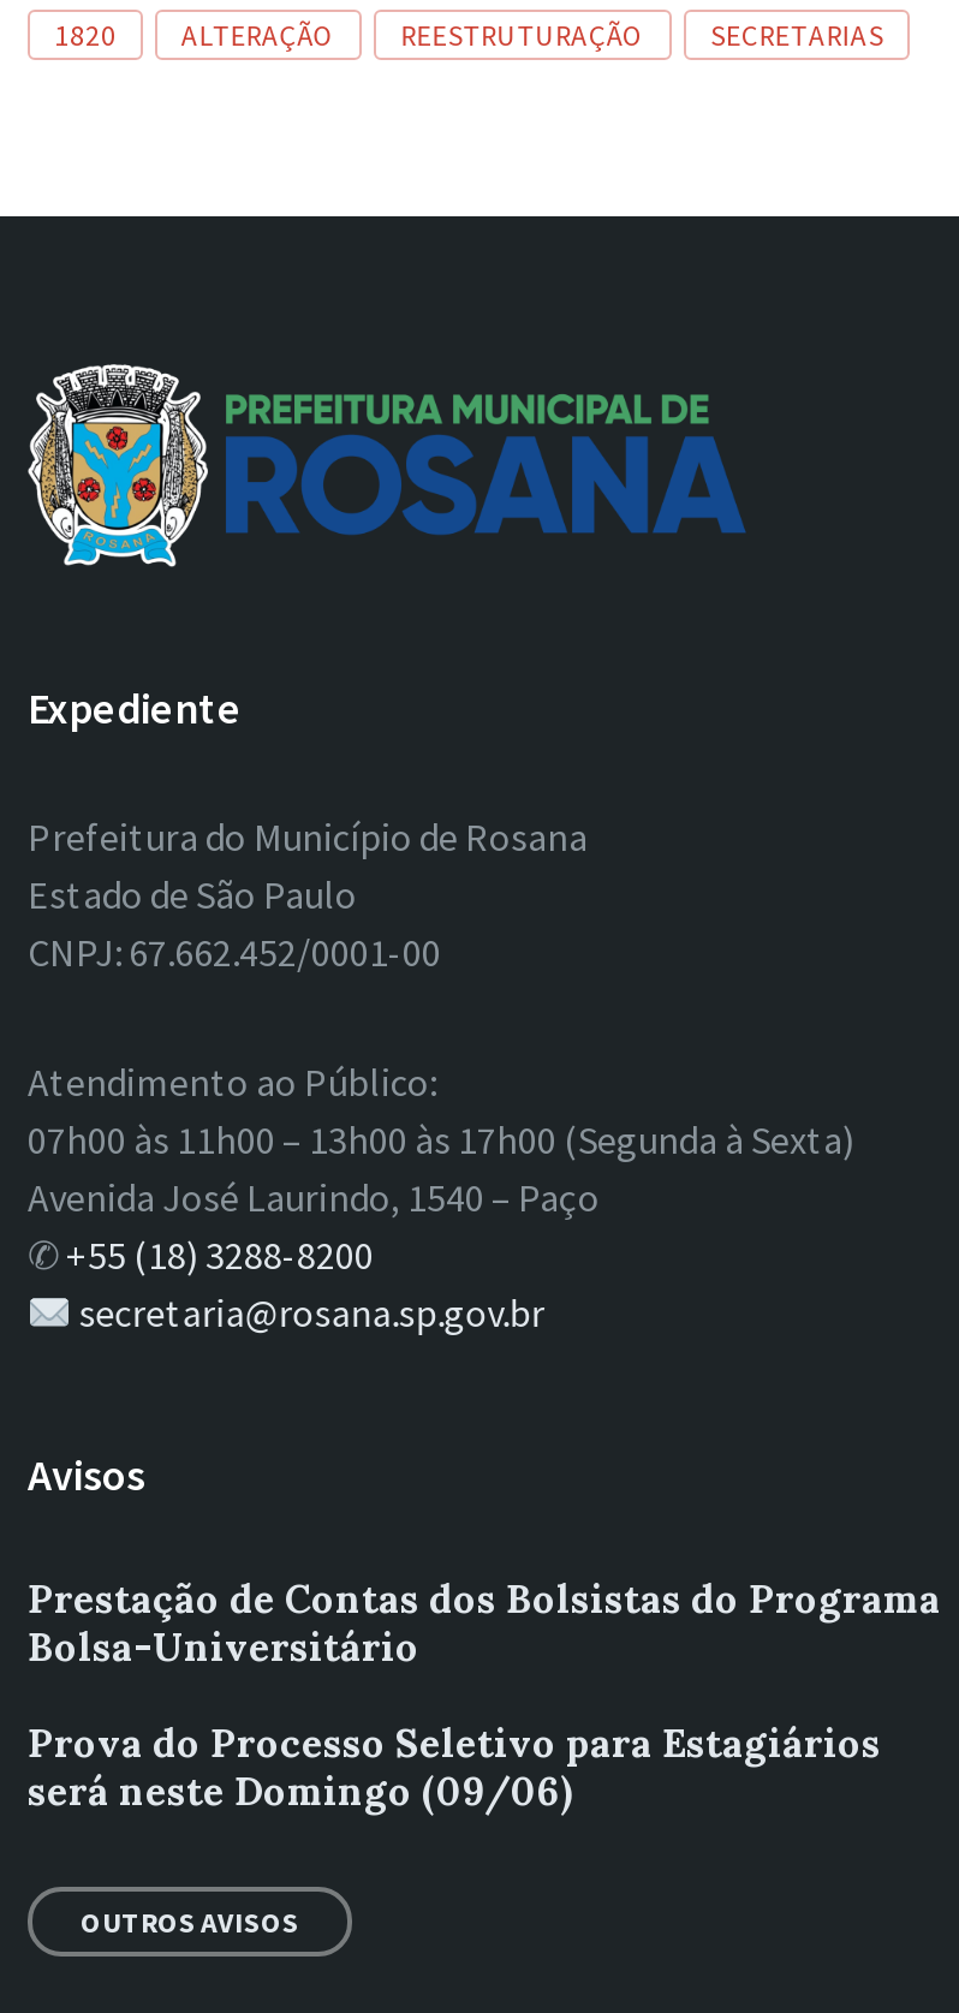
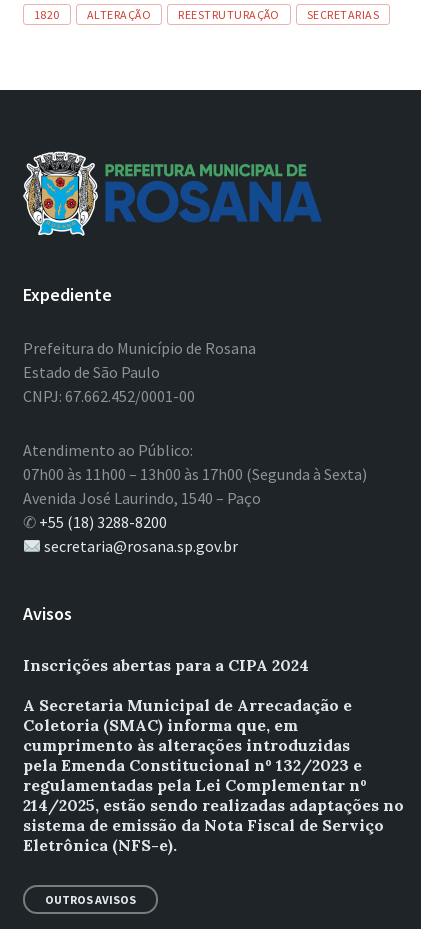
- Prestação de Contas dos Bolsistas do Programa
- Bolsa-Universitário
+ Inscrições abertas para a CIPA 2024

- Prova do Processo Seletivo para Estagiários
- será neste Domingo (09/06)
+ A Secretaria Municipal de Arrecadação e
+ Coletoria (SMAC) informa que, em
+ cumprimento às alterações introduzidas
+ pela Emenda Constitucional nº 132/2023 e
+ regulamentadas pela Lei Complementar nº
+ 214/2025, estão sendo realizadas adaptações no
+ sistema de emissão da Nota Fiscal de Serviço
+ Eletrônica (NFS-e).
